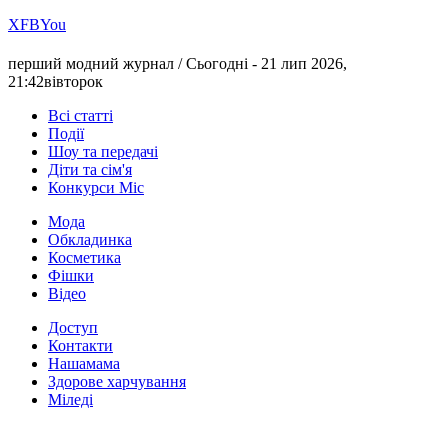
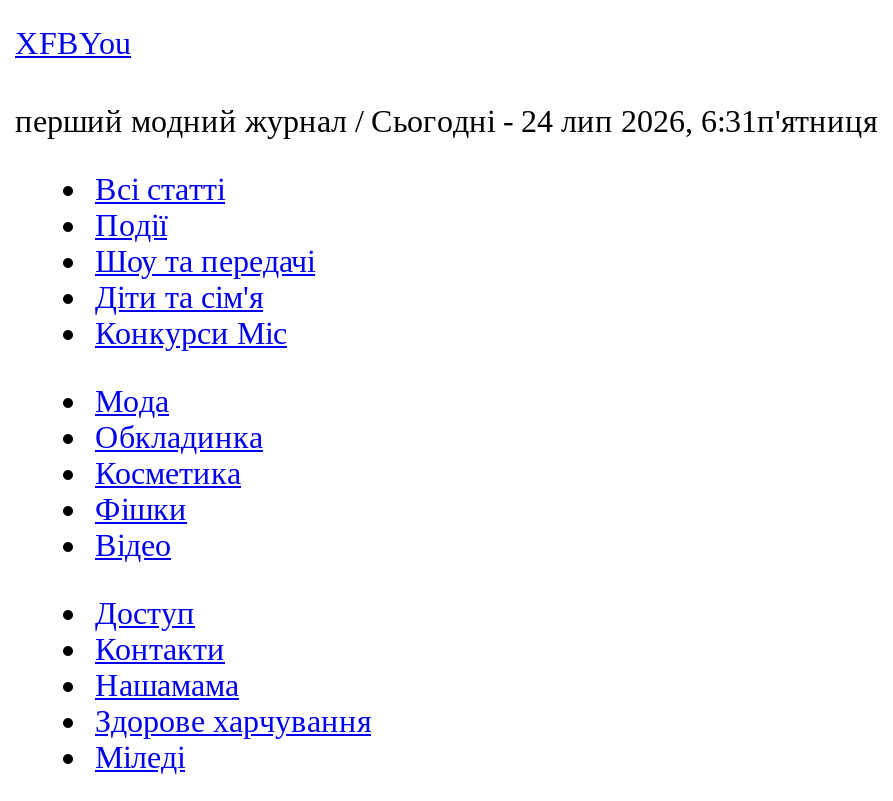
- перший модний журнал / Сьогодні - 21 лип 2026,
- 21:42вівторок
+ перший модний журнал / Сьогодні - 24 лип 2026, 6:31 п'ятниця
